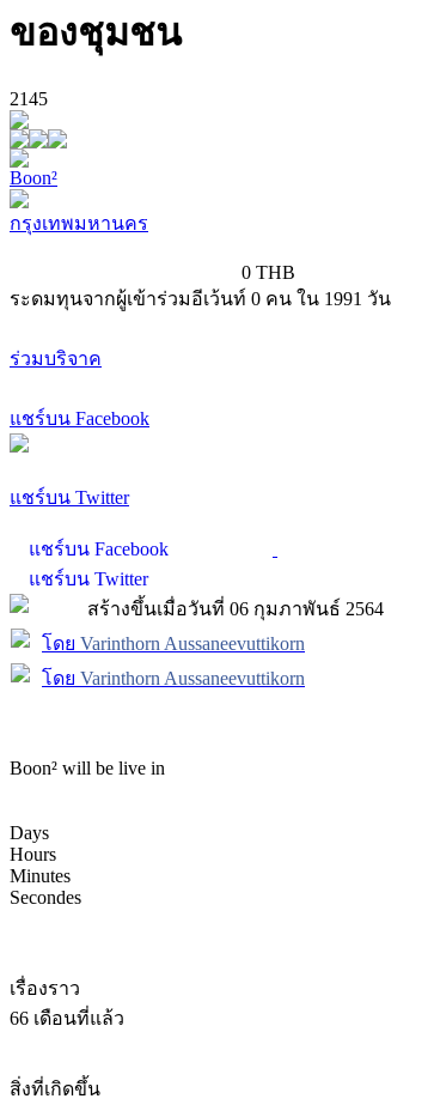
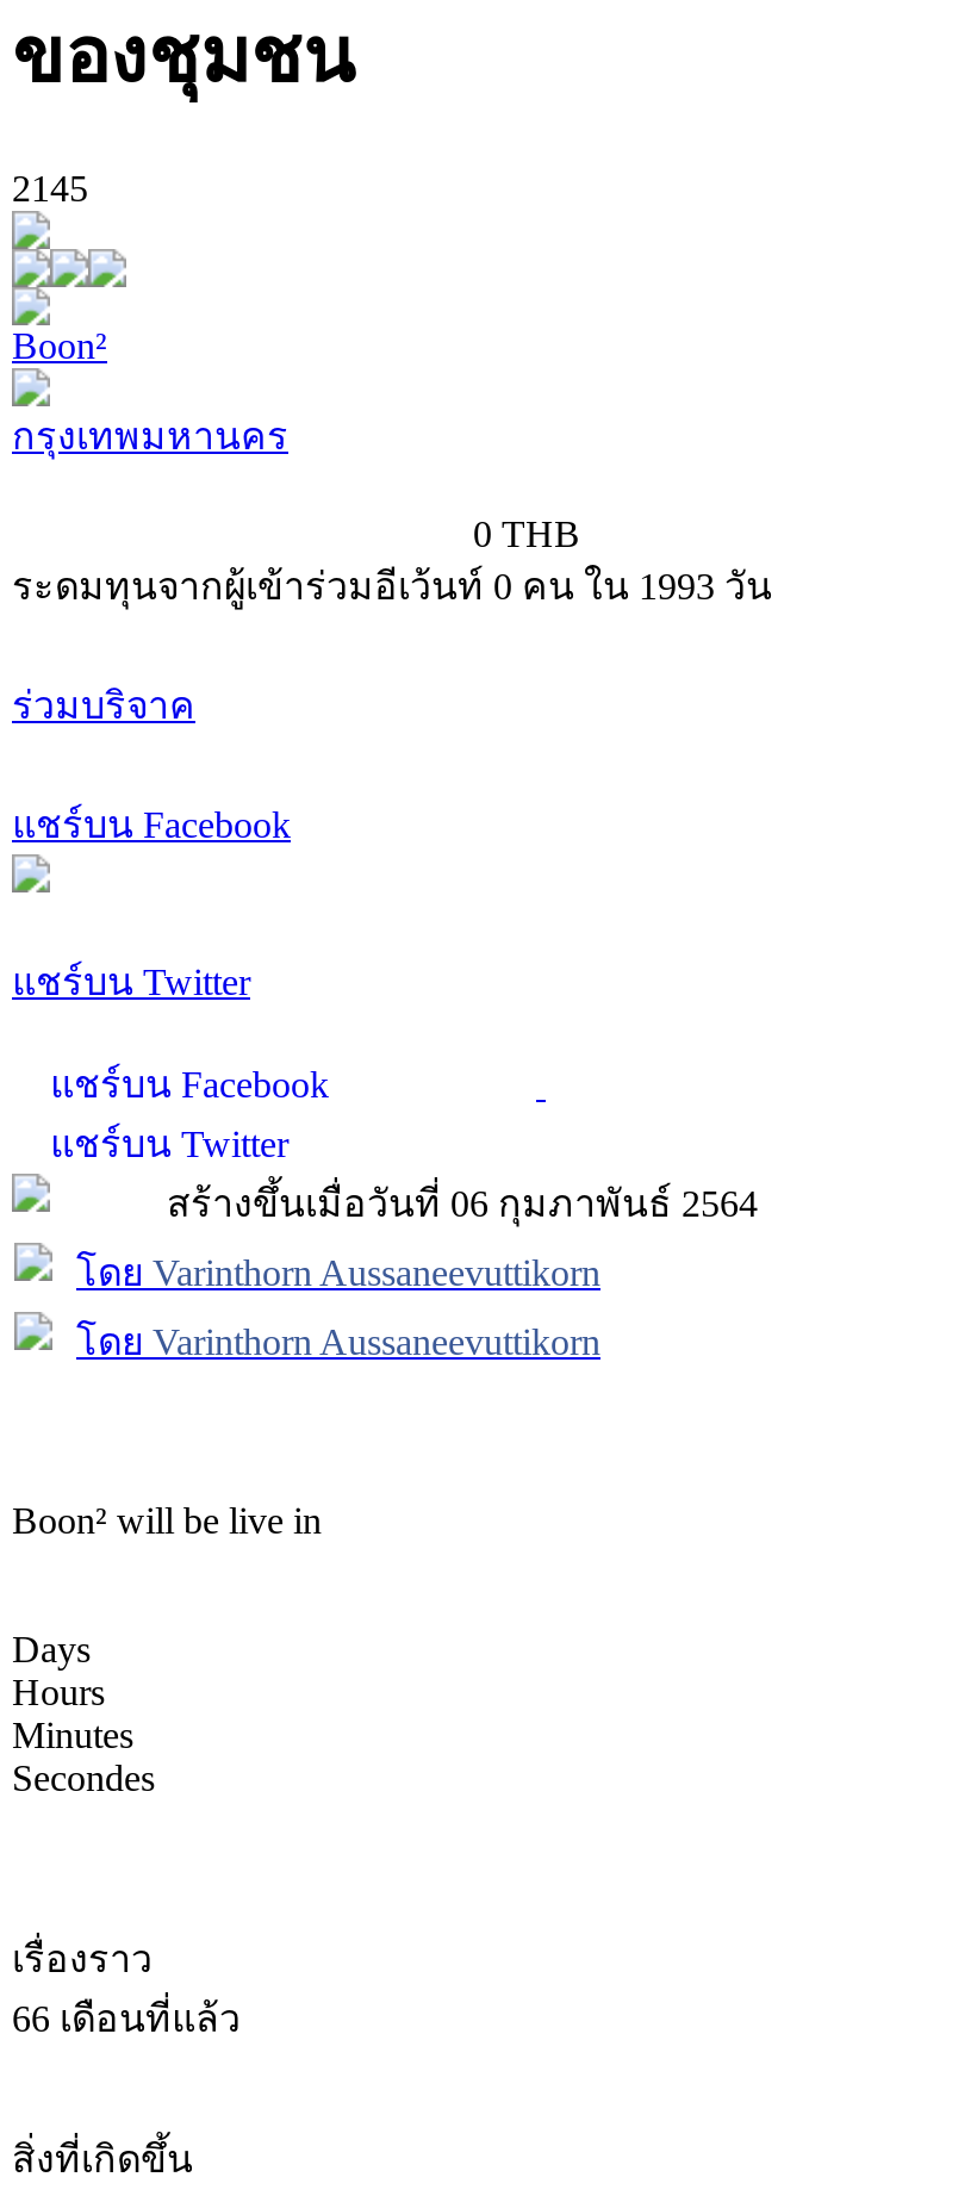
- ระดมทุนจากผู้เข้าร่วมอีเว้นท์0คน ใน1991วัน
+ ระดมทุนจากผู้เข้าร่วมอีเว้นท์0คน ใน1993วัน
